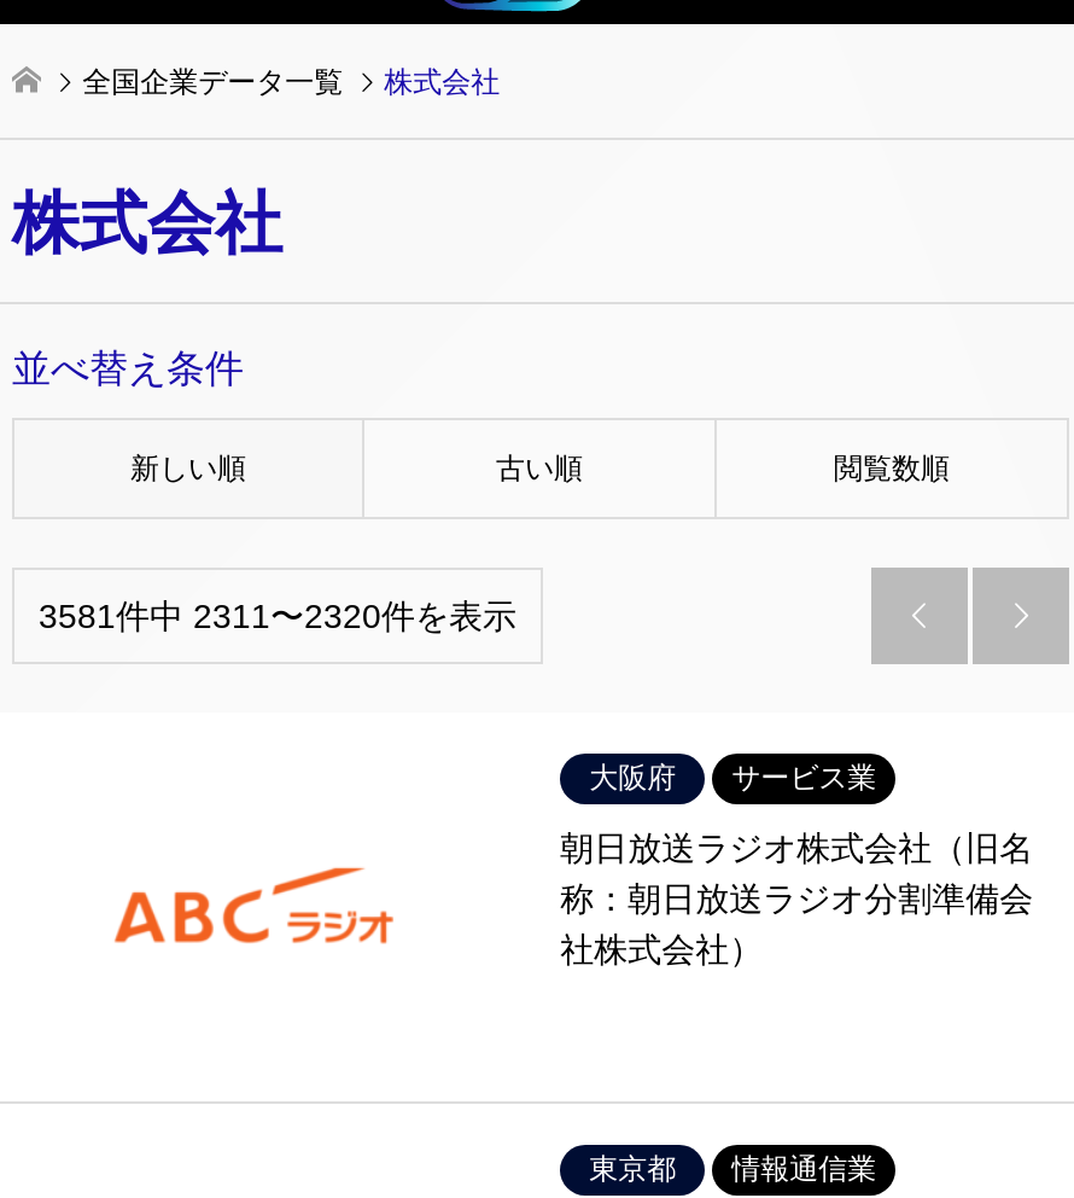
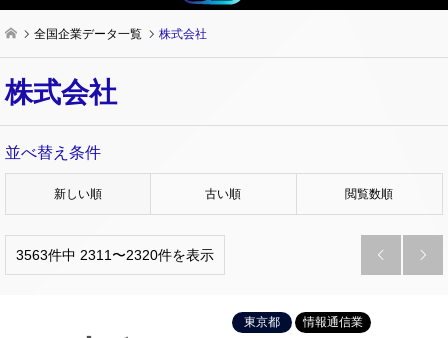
- 3581件中 2311〜2320件を表示
+ 3563件中 2311〜2320件を表示

- 大阪府
- サービス業
- 朝日放送ラジオ株式会社（旧名
- 称：朝日放送ラジオ分割準備会
- 社株式会社）

- [image]
